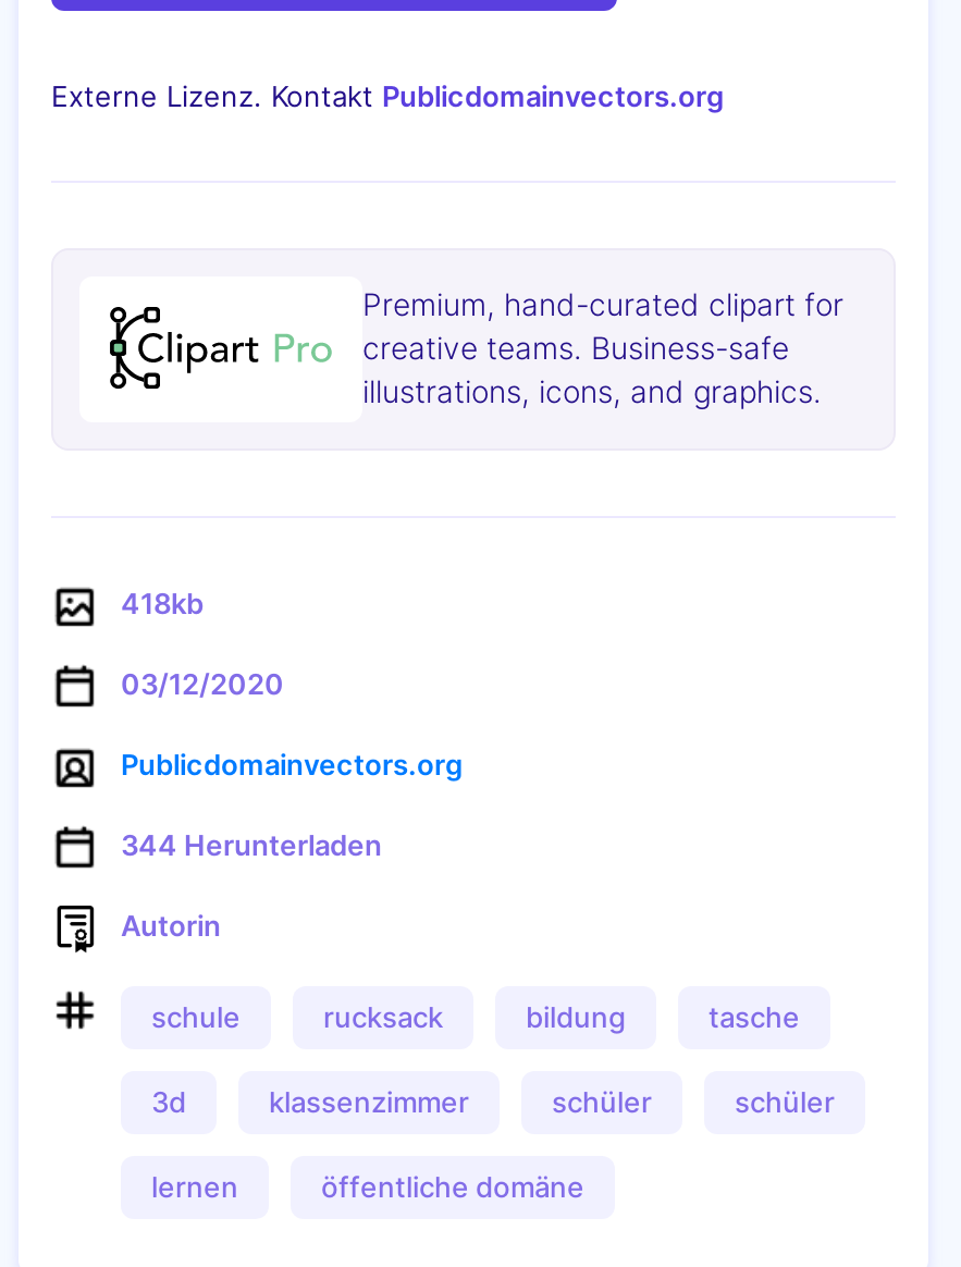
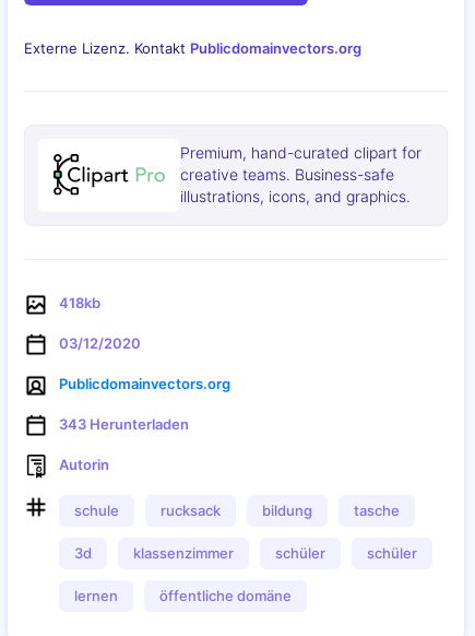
- 344 Herunterladen
+ 343 Herunterladen
